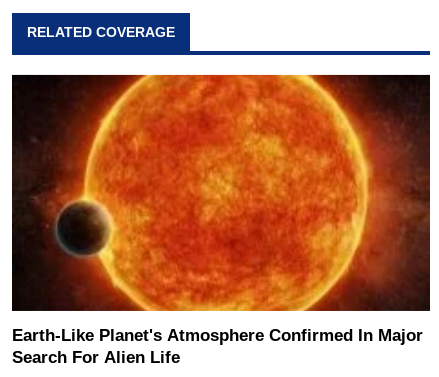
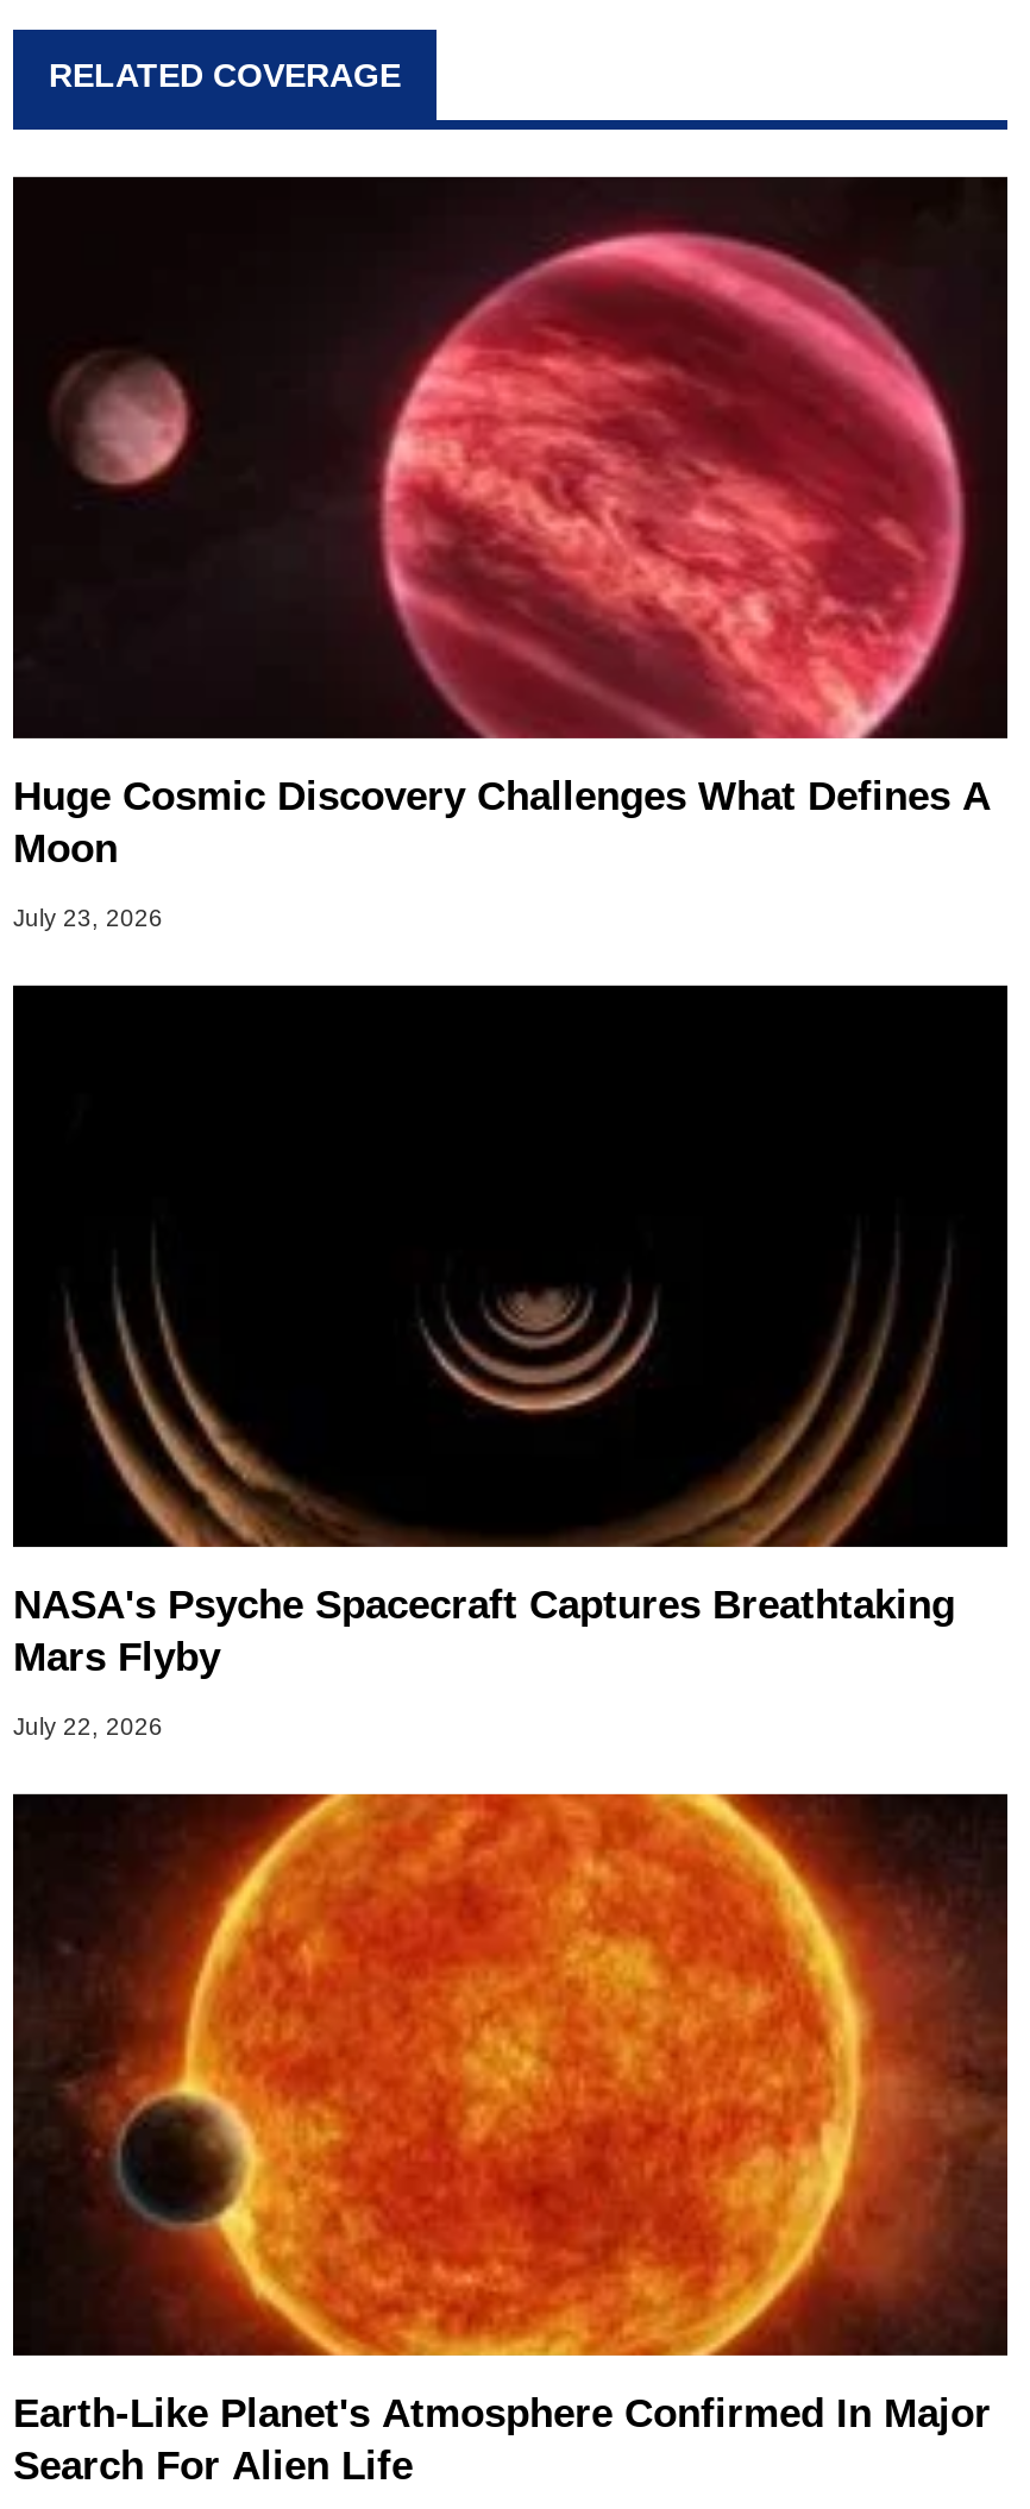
+ [image]
+ NASA's Psyche Spacecraft Captures Breathtaking
+ Mars Flyby
+ July 22, 2026

+ [image]
+ Huge Cosmic Discovery Challenges What Defines A
+ Moon
+ July 23, 2026
